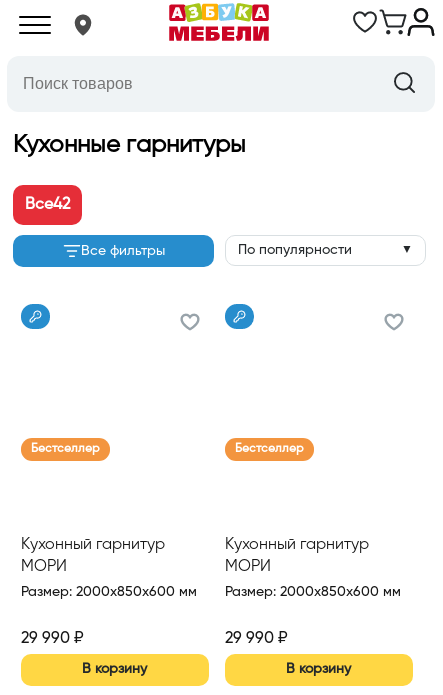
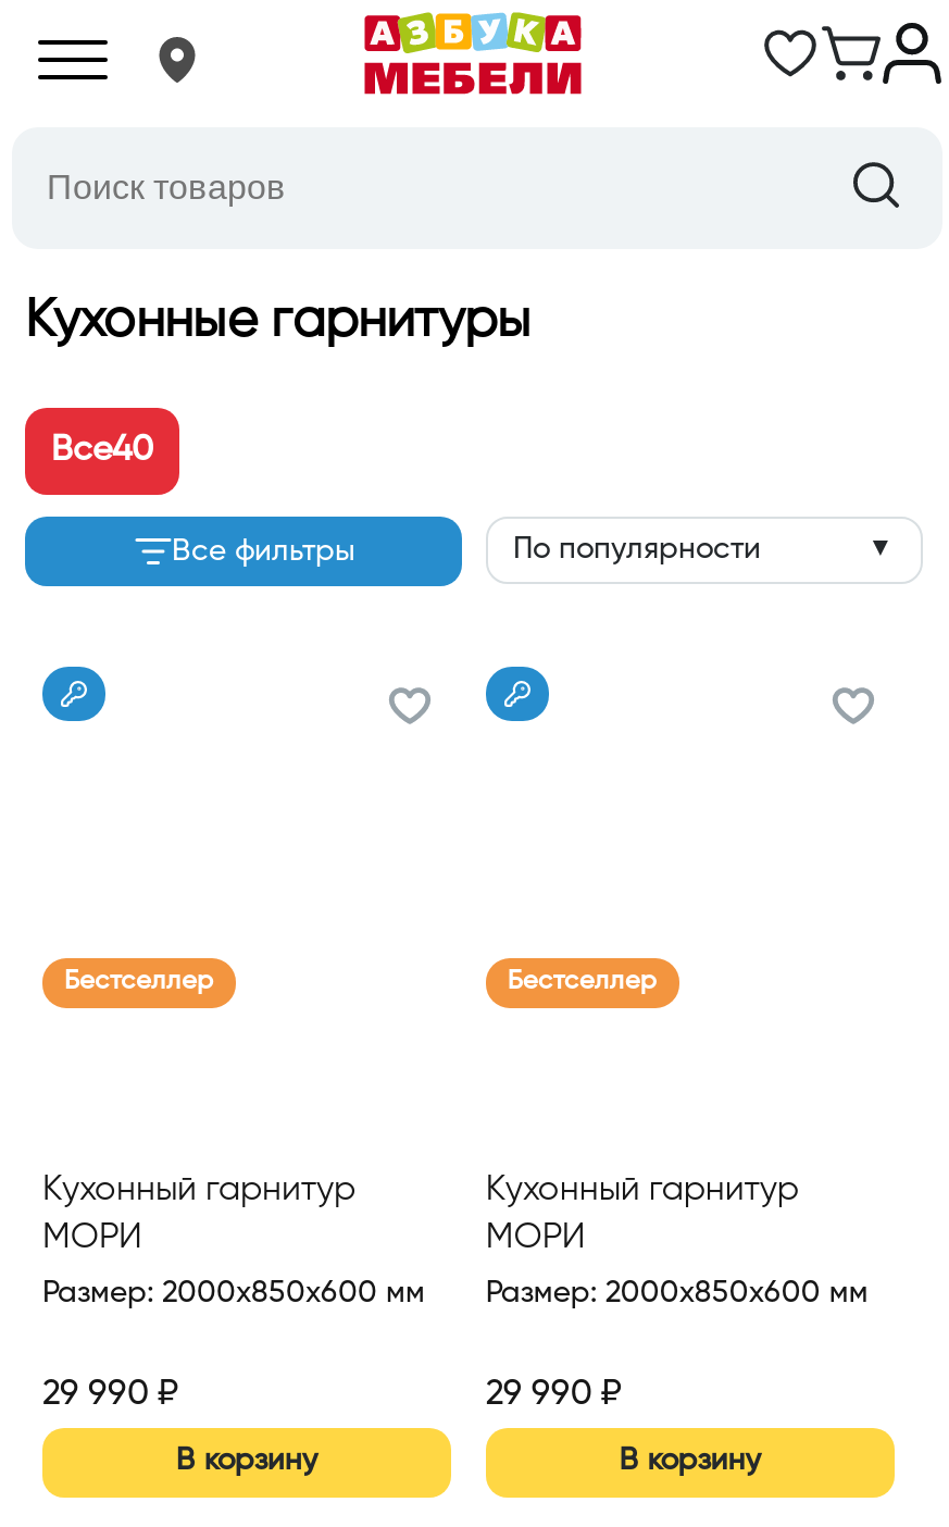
- Все42
+ Все40
